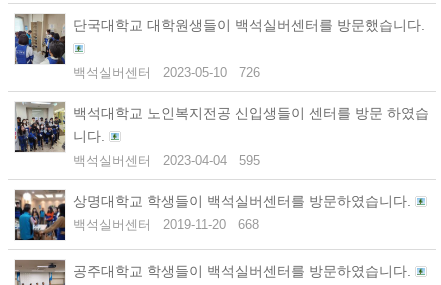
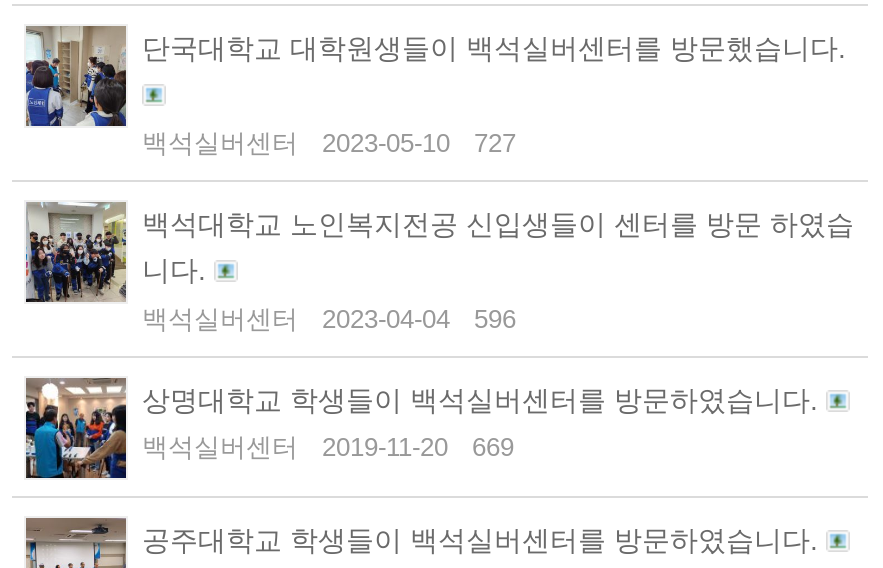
- 726
+ 727

- 595
+ 596

- 백석실버센터 2019-11-20 668
+ 백석실버센터 2019-11-20 669
